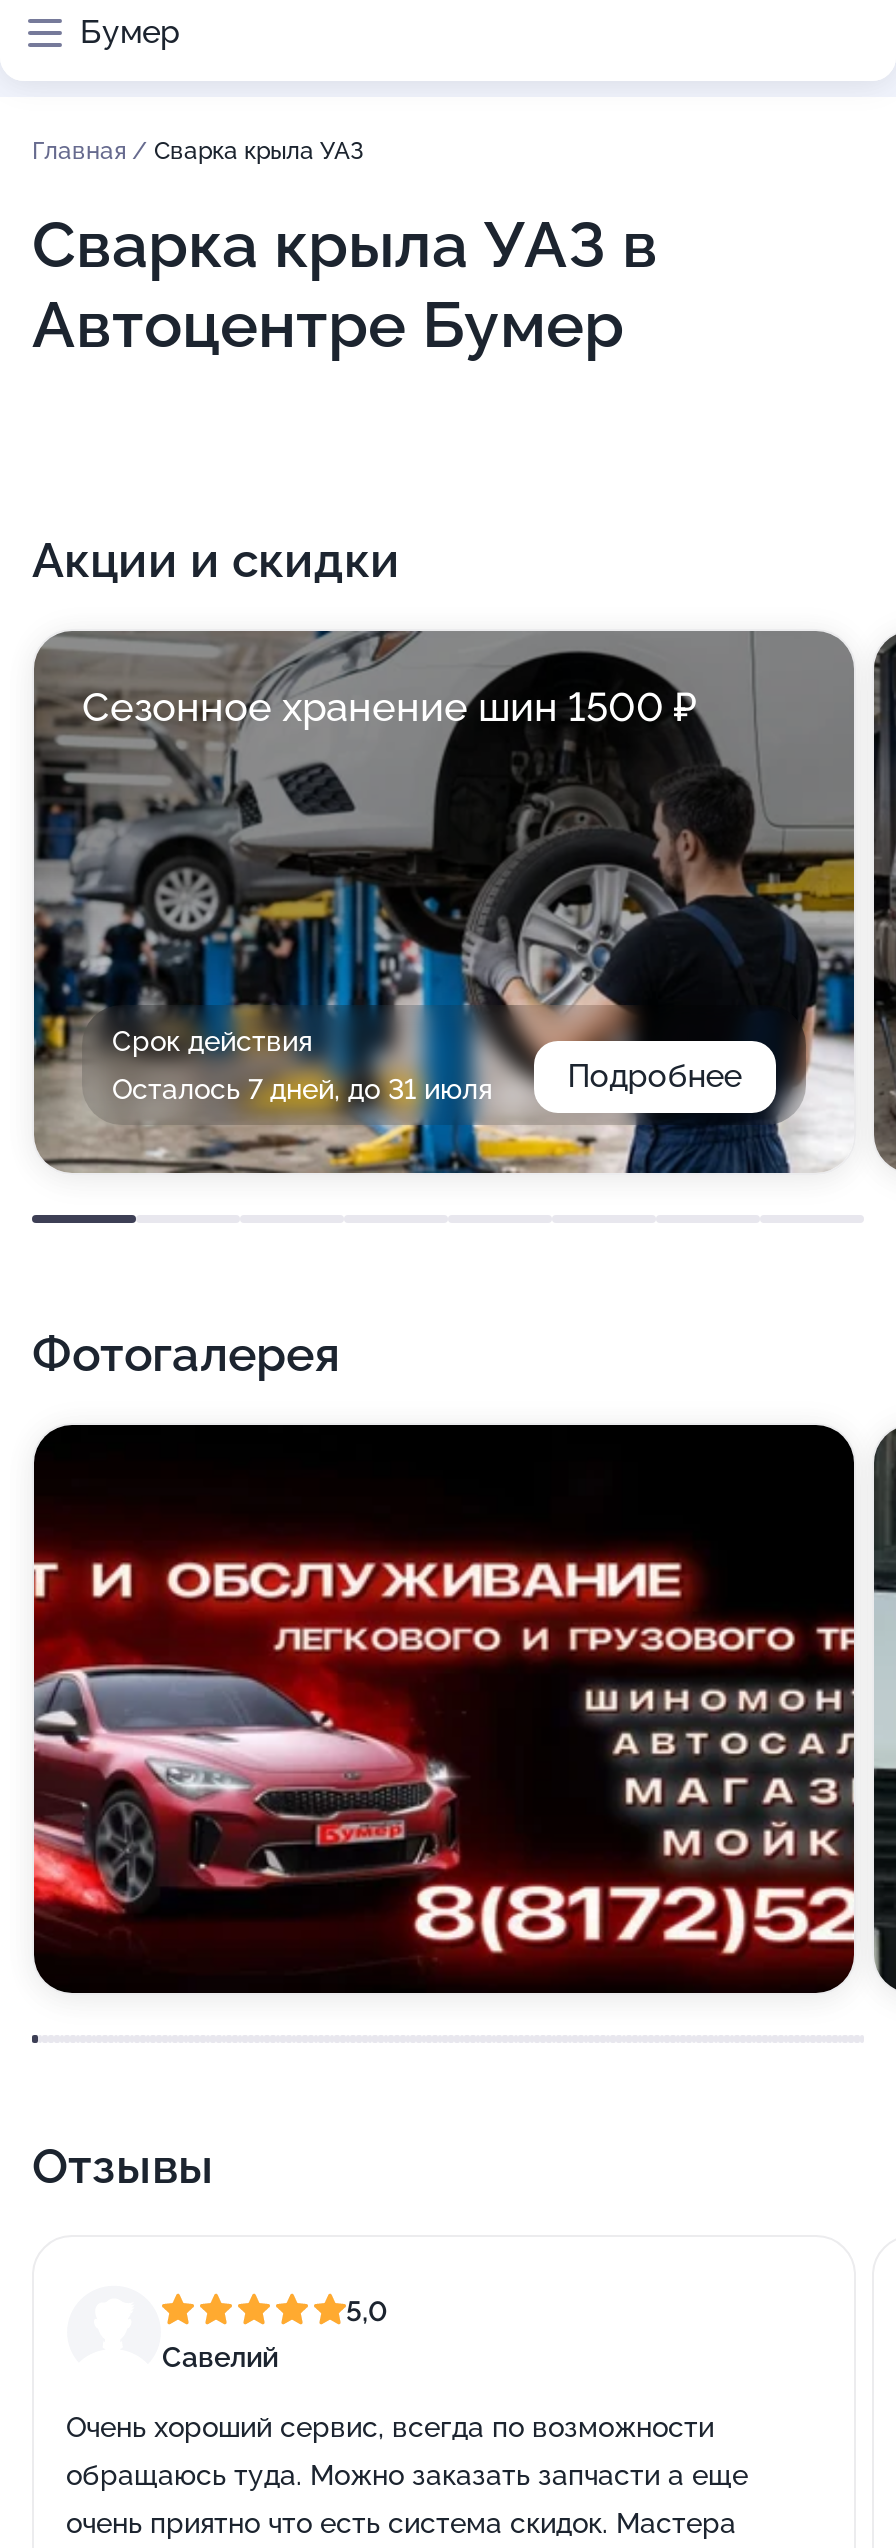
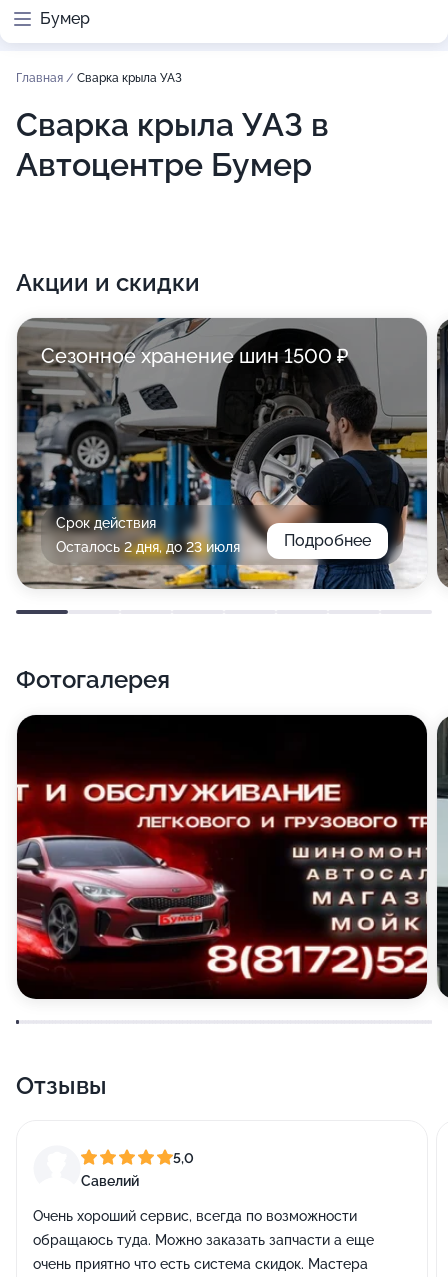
- Осталось 7 дней, до 31 июля
+ Осталось 2 дня, до 23 июля
